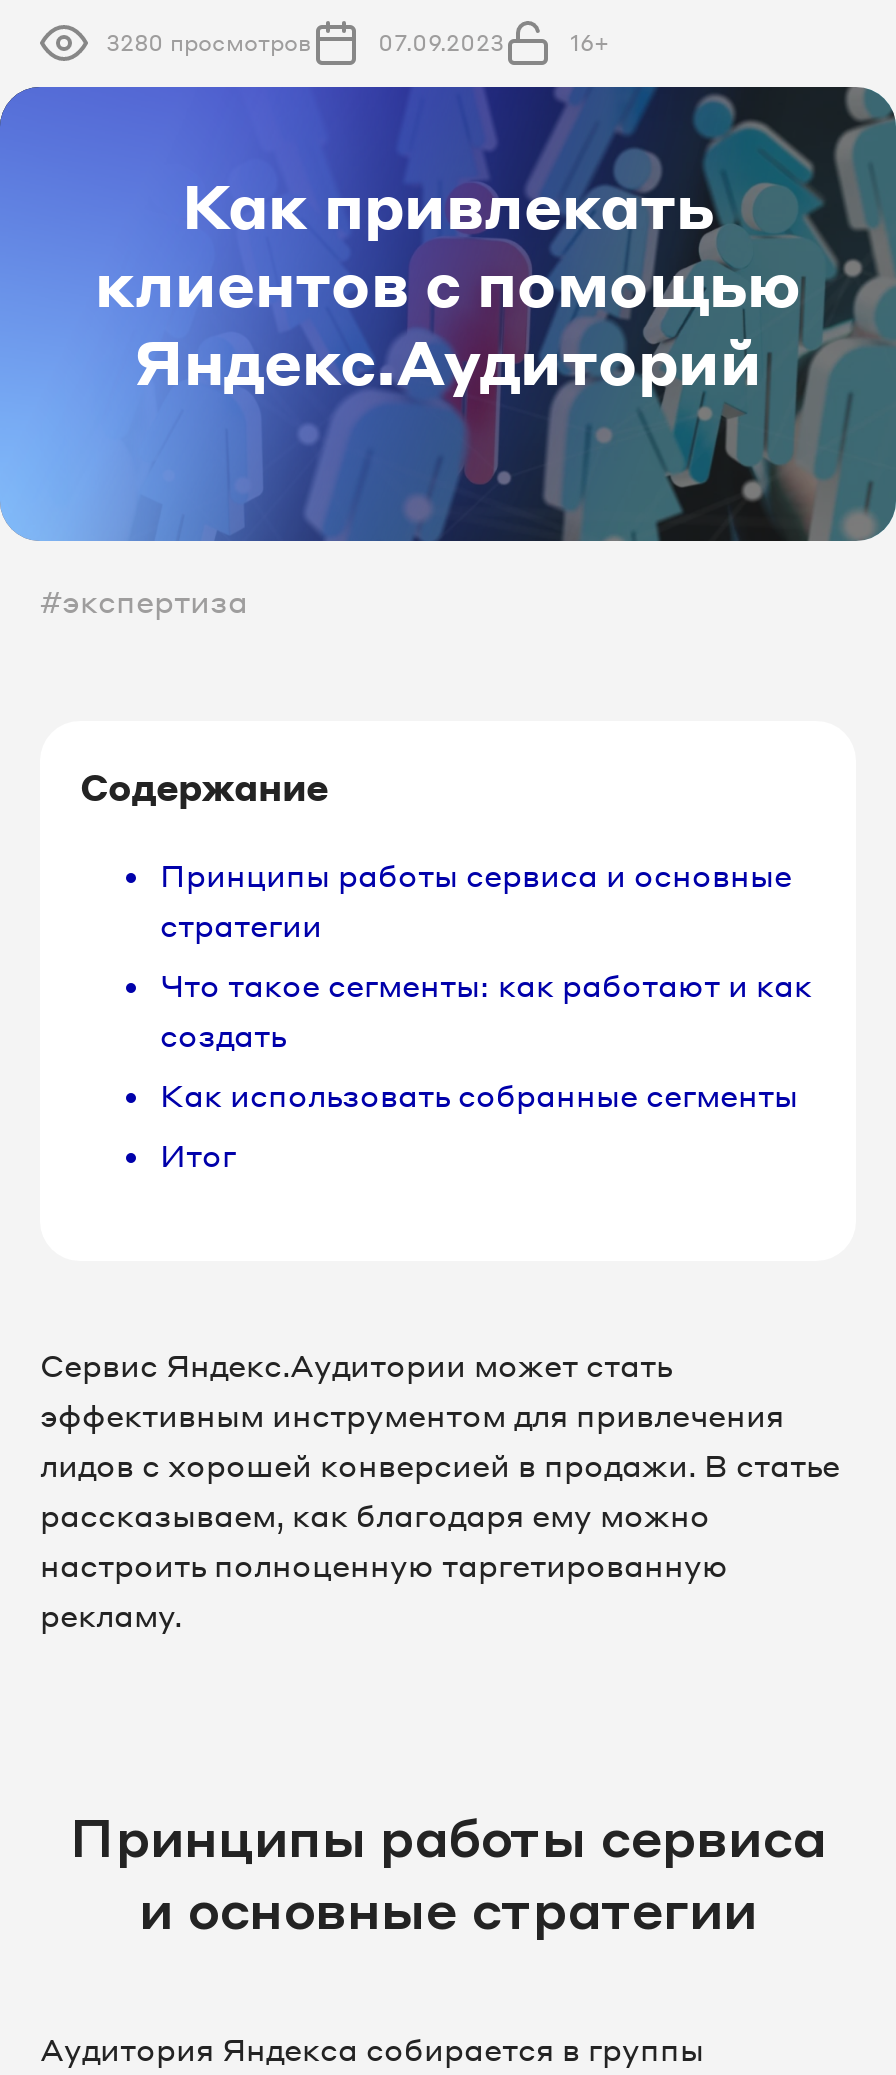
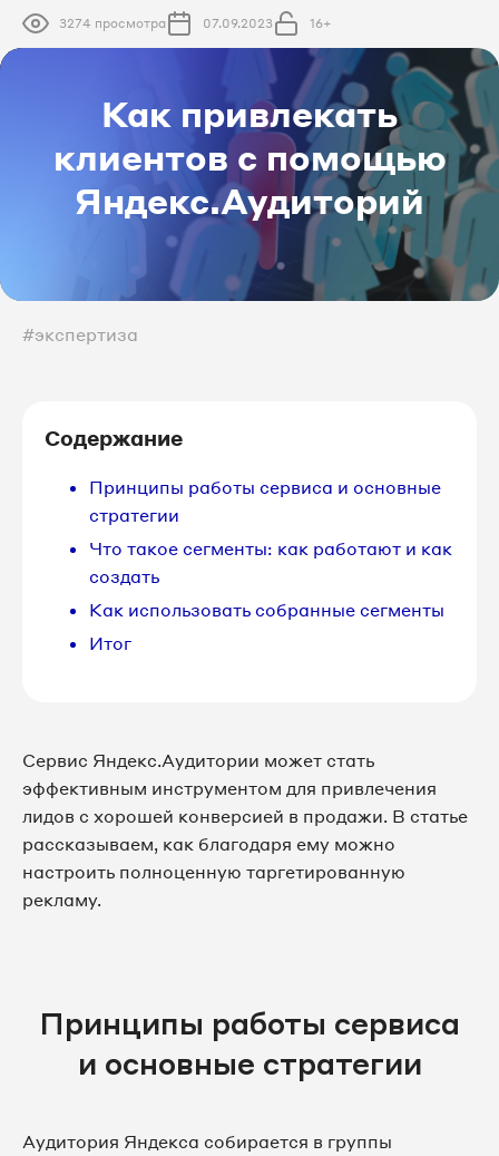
- 3280 просмотров
+ 3274 просмотра
